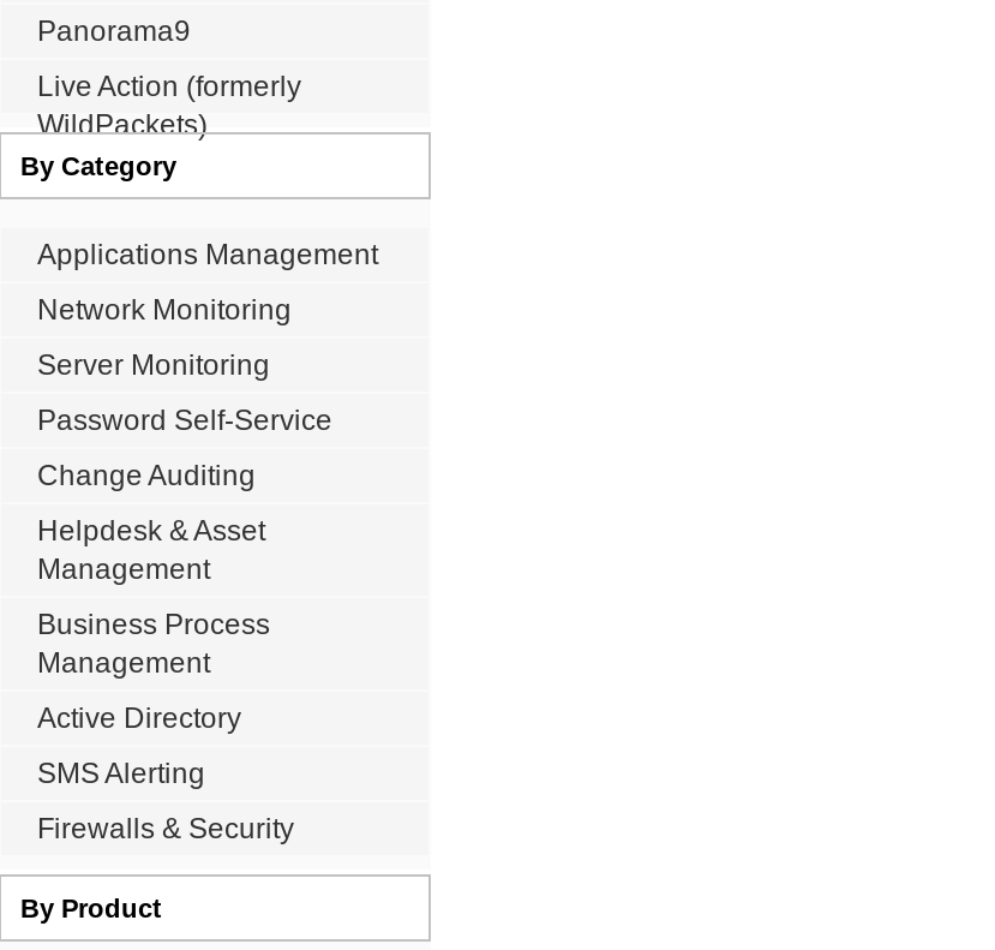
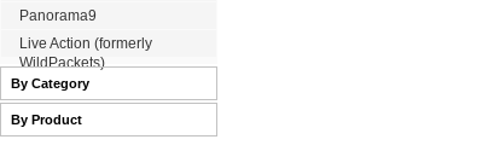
- Applications Management
- Network Monitoring
- Server Monitoring
- Password Self-Service
- Change Auditing
- Helpdesk & Asset
- Management
- Business Process
- Management
- Active Directory
- SMS Alerting
- Firewalls & Security
